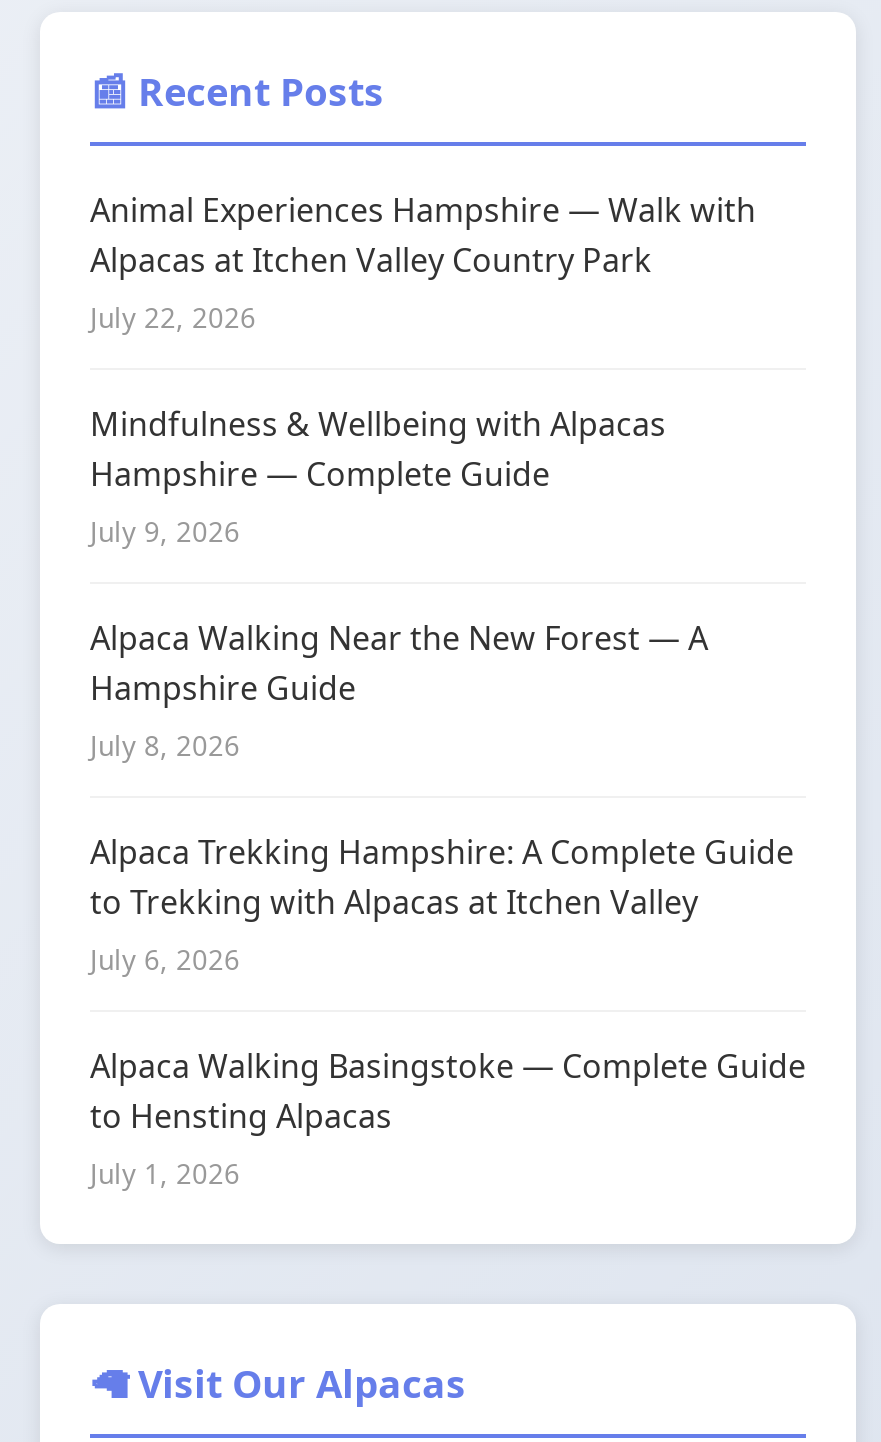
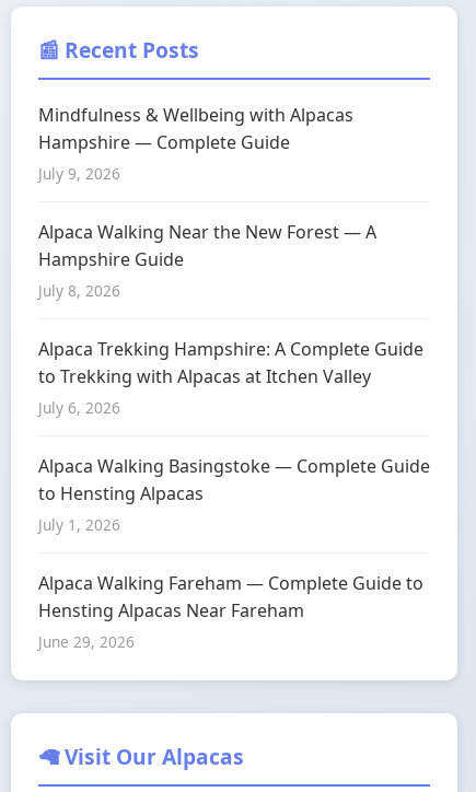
- Animal Experiences Hampshire — Walk with
- Alpacas at Itchen Valley Country Park
- July 22, 2026

moved up: Mindfulness & Wellbeing with Alpacas | Hampshire — Complete Guide | July 9, 2026 | ... | to Hensting Alpacas | July 1, 2026

+ Alpaca Walking Fareham — Complete Guide to
+ Hensting Alpacas Near Fareham
+ June 29, 2026
